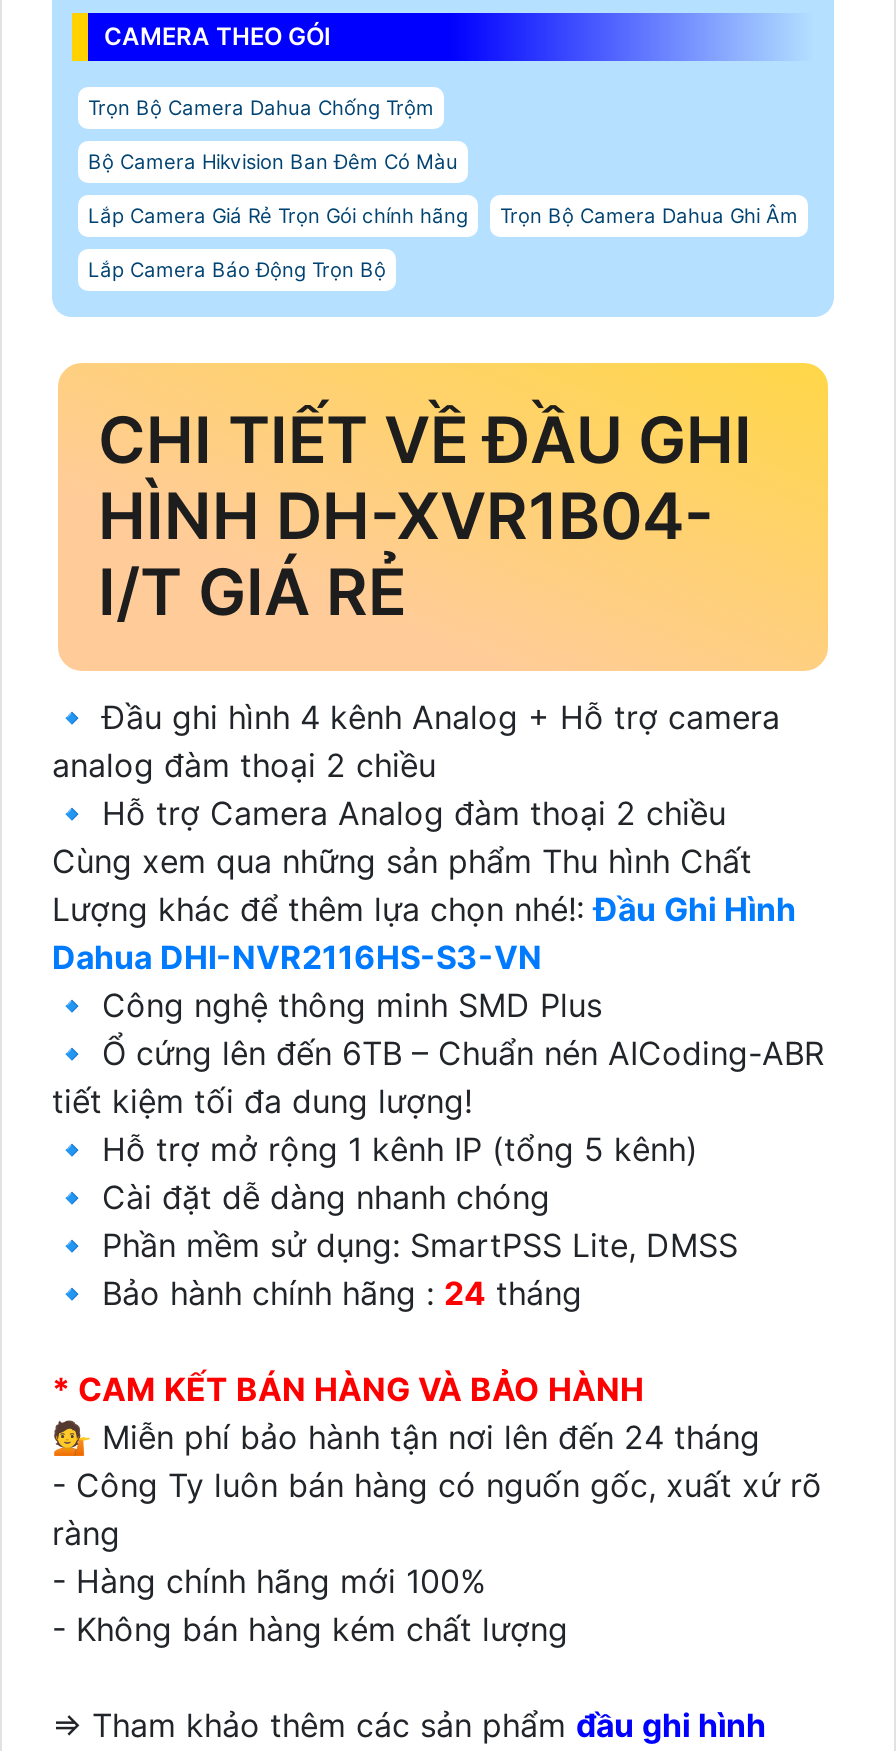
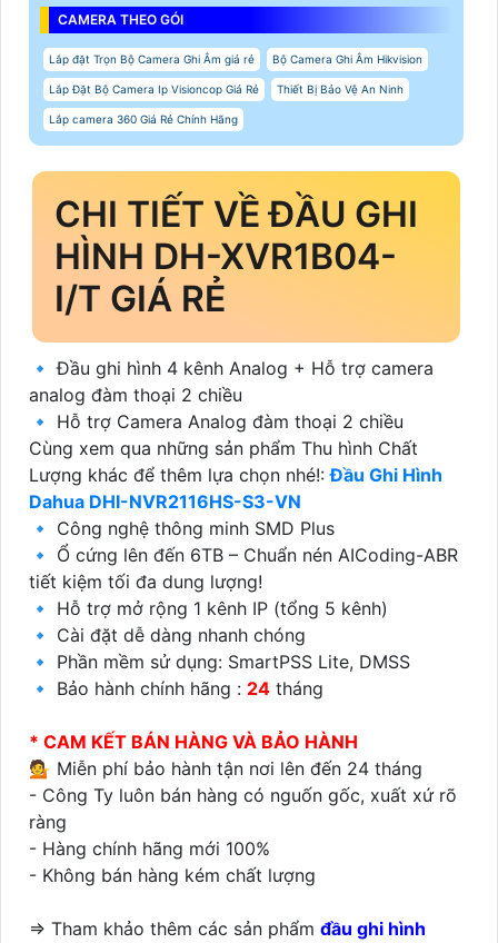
- Trọn Bộ Camera Dahua Chống Trộm
- Bộ Camera Hikvision Ban Đêm Có Màu
- Lắp Camera Giá Rẻ Trọn Gói chính hãng
- Trọn Bộ Camera Dahua Ghi Âm
- Lắp Camera Báo Động Trọn Bộ
+ Lắp đặt Trọn Bộ Camera Ghi Âm giá rẻ
+ Bộ Camera Ghi Âm Hikvision
+ Lắp Đặt Bộ Camera Ip Visioncop Giá Rẻ
+ Thiết Bị Bảo Vệ An Ninh
+ Lắp camera 360 Giá Rẻ Chính Hãng
